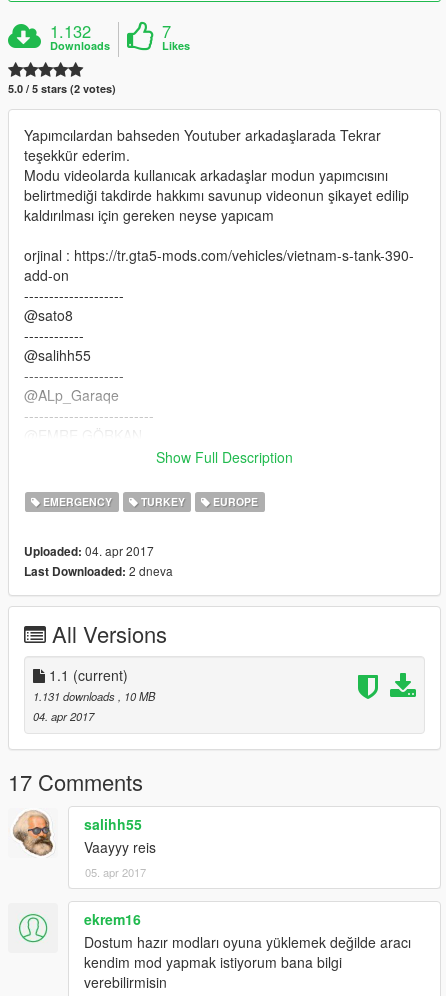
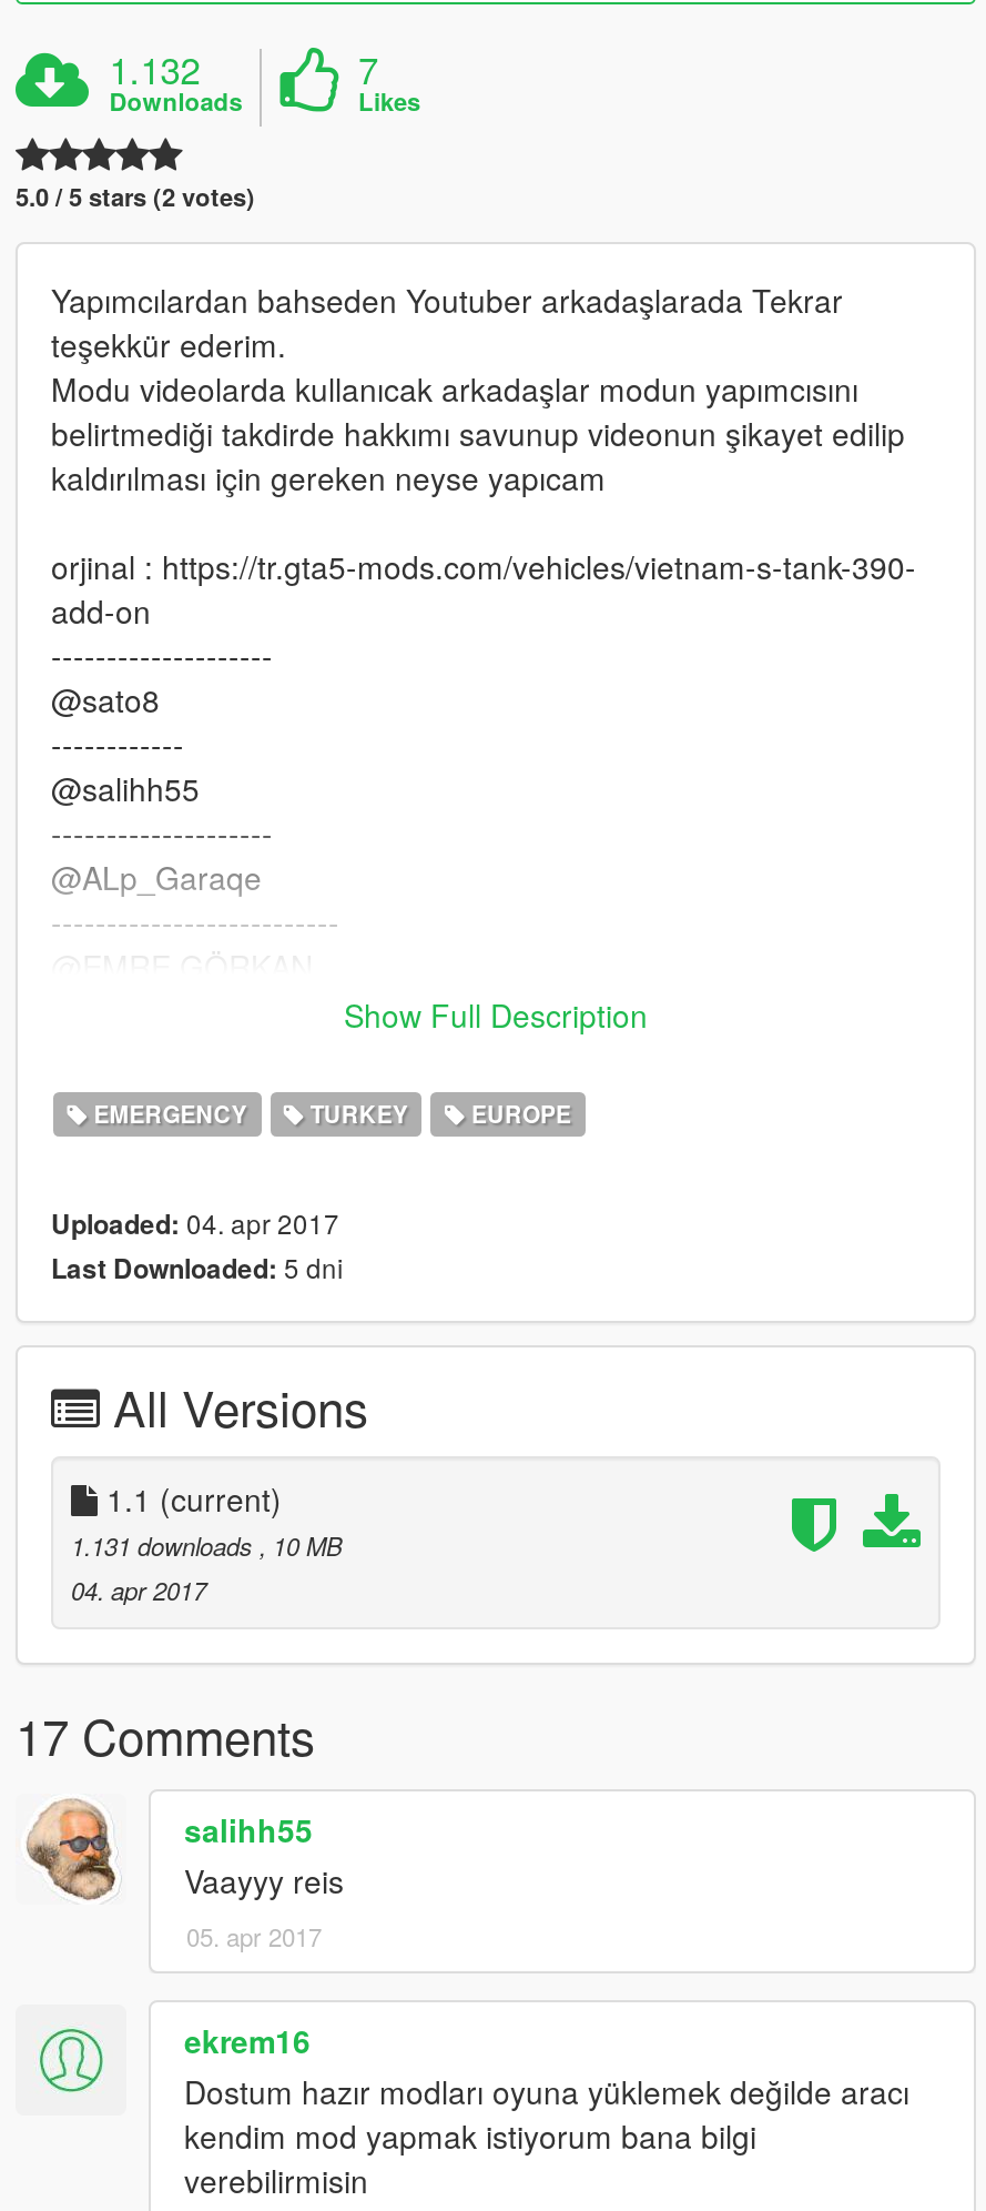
- Last Downloaded: 2 dneva
+ Last Downloaded: 5 dni
